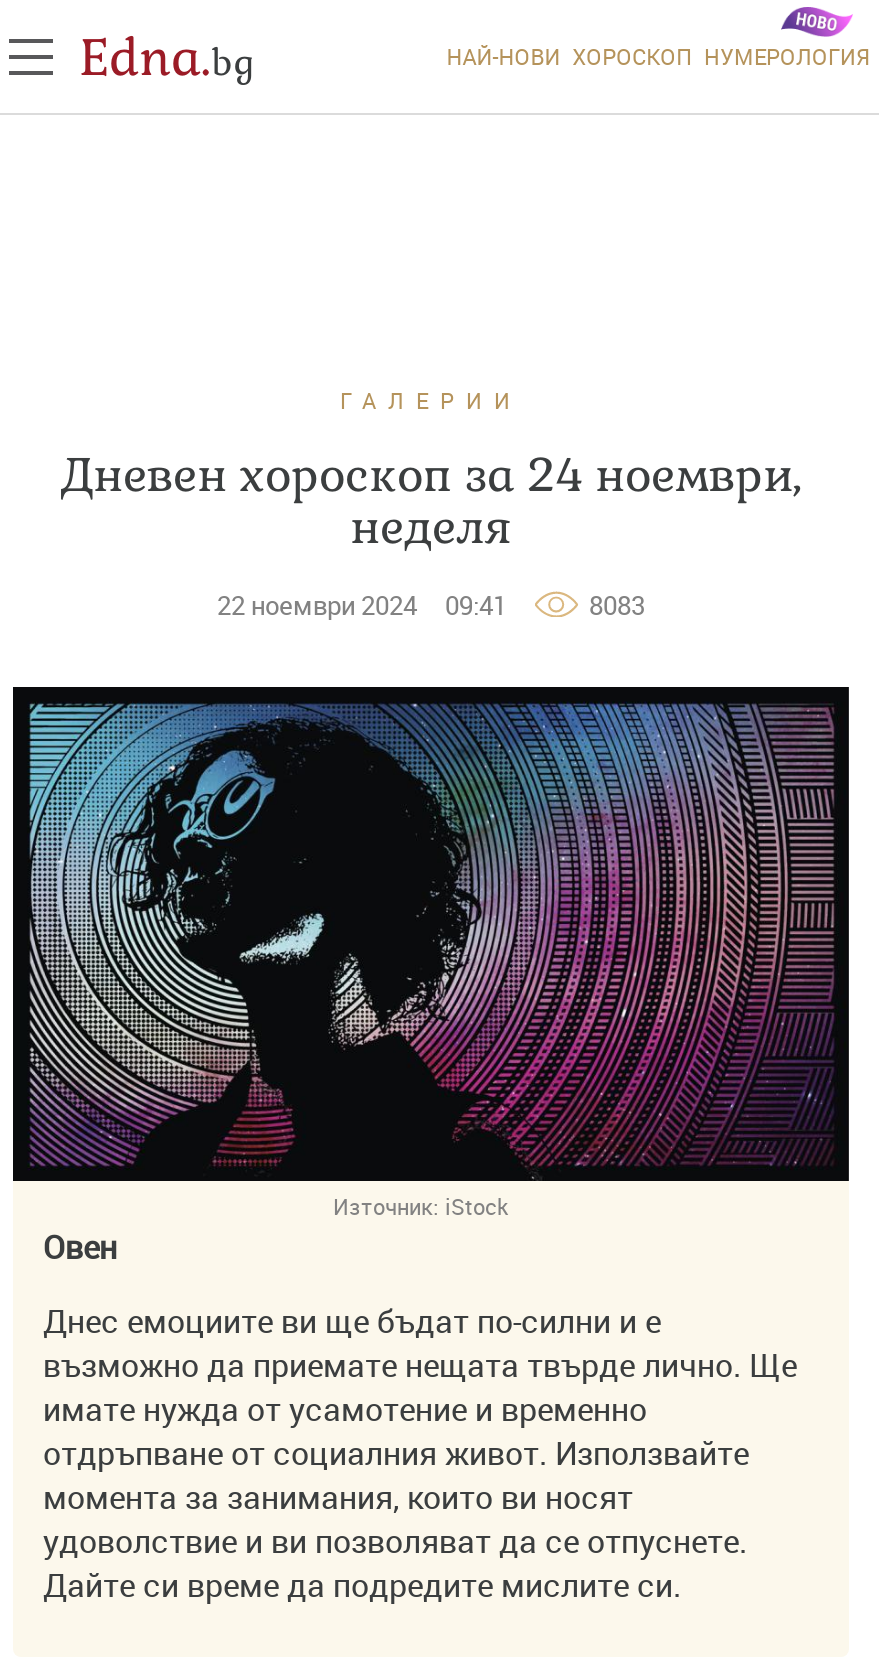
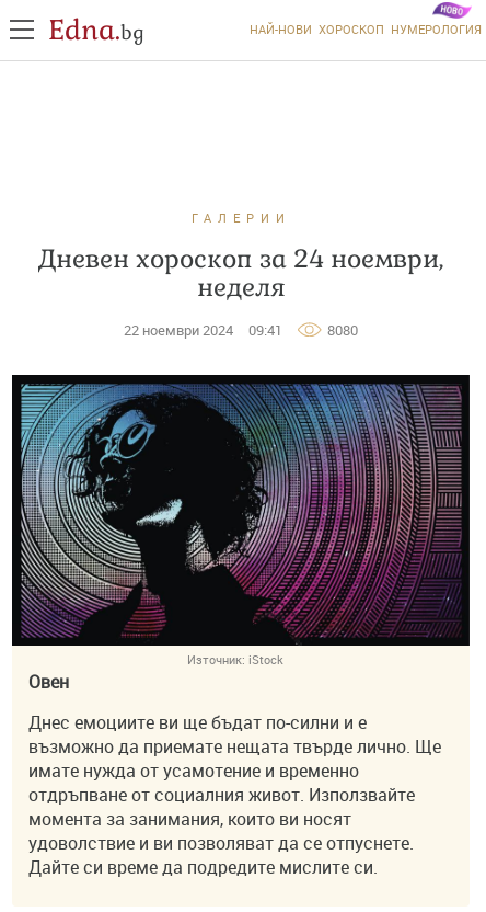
- 8083
+ 8080
